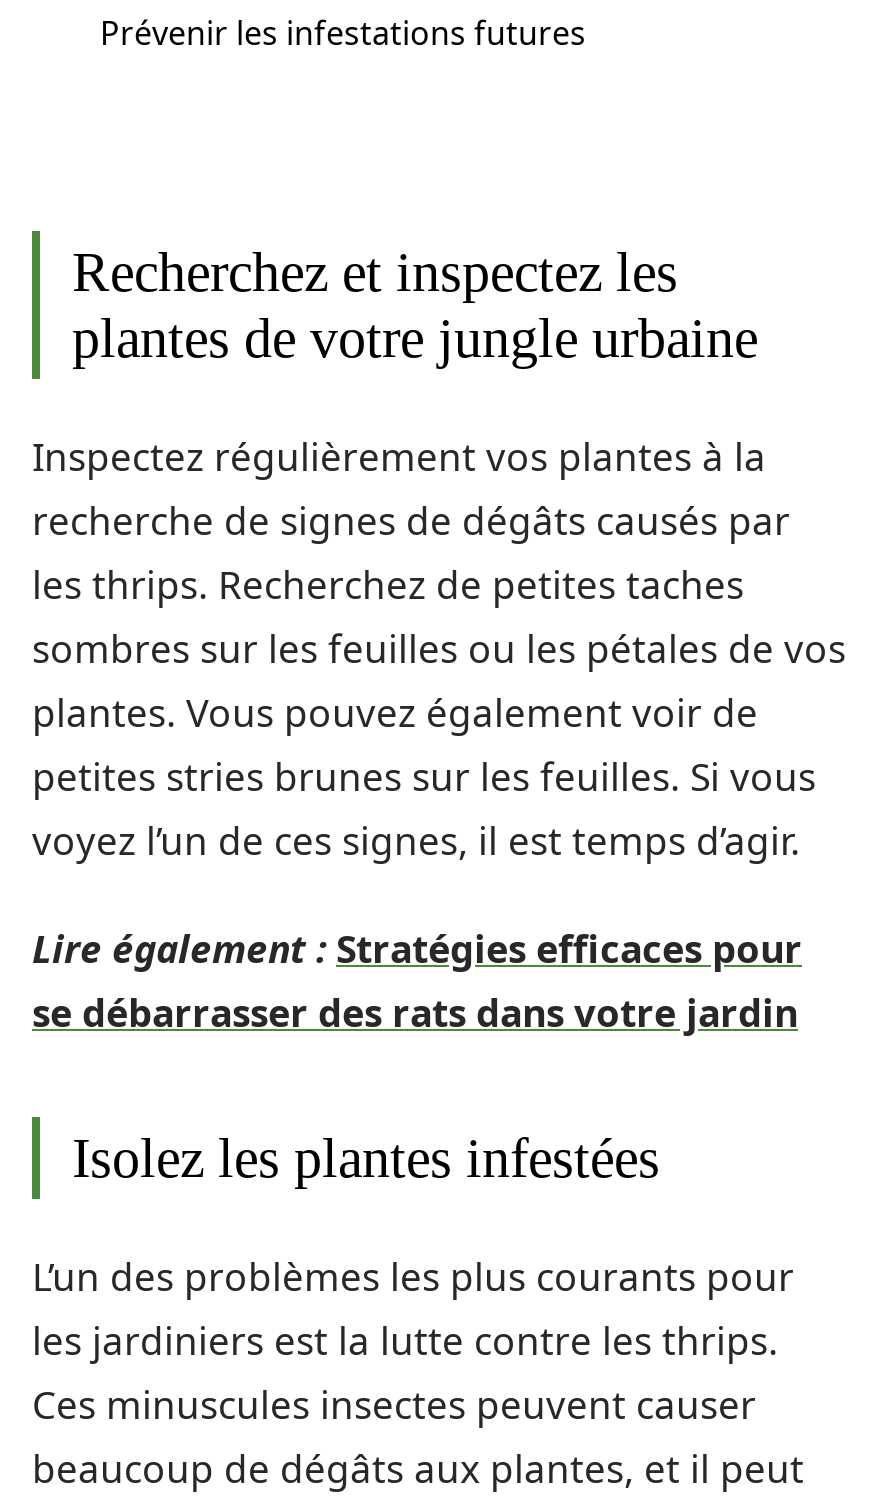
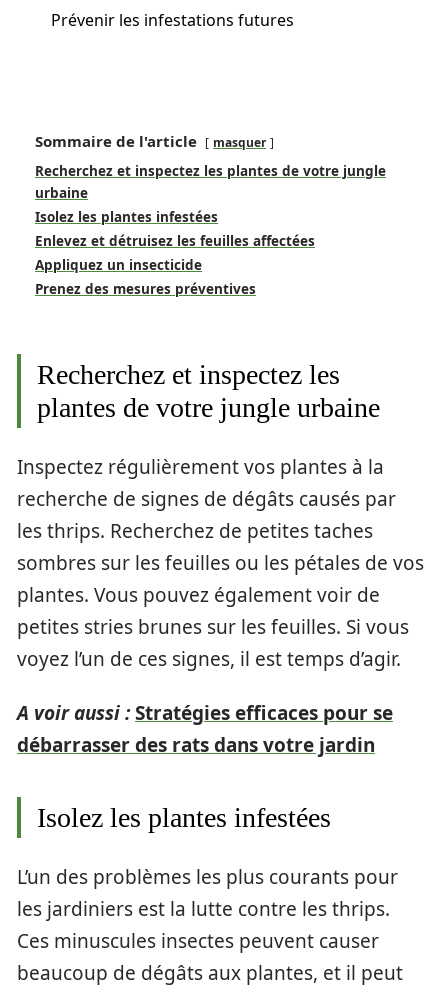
+ Sommaire de l'article
+ masquer
+ Recherchez et inspectez les plantes de votre jungle
+ urbaine
+ Isolez les plantes infestées
+ Enlevez et détruisez les feuilles affectées
+ Appliquez un insecticide
+ Prenez des mesures préventives

- Lire également : Stratégies efficaces pour
- se débarrasser des rats dans votre jardin
+ A voir aussi : Stratégies efficaces pour se
+ débarrasser des rats dans votre jardin
